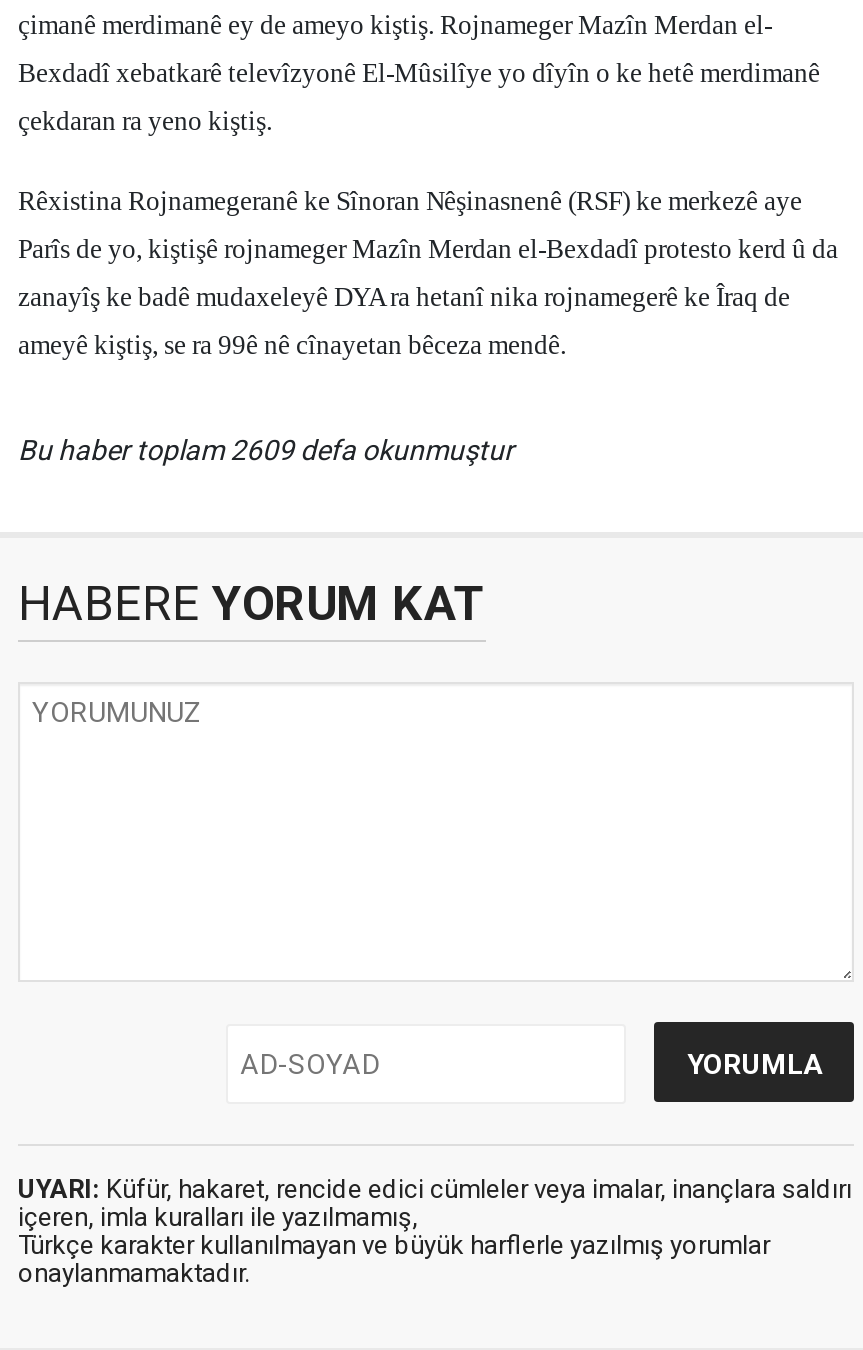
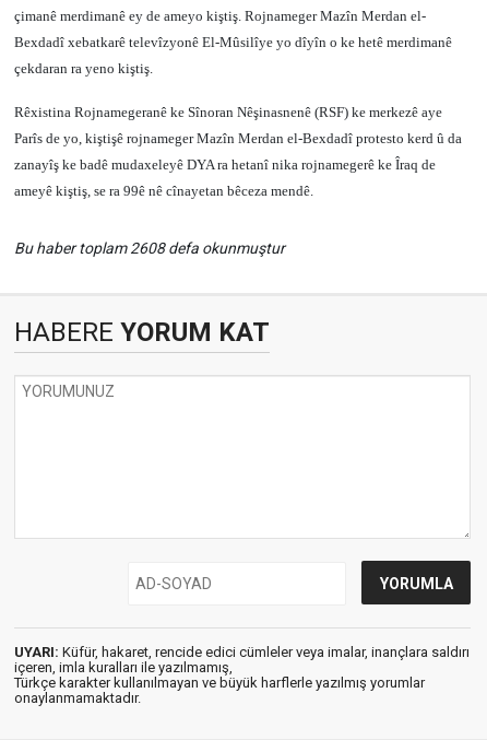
- Bu haber toplam 2609 defa okunmuştur
+ Bu haber toplam 2608 defa okunmuştur
